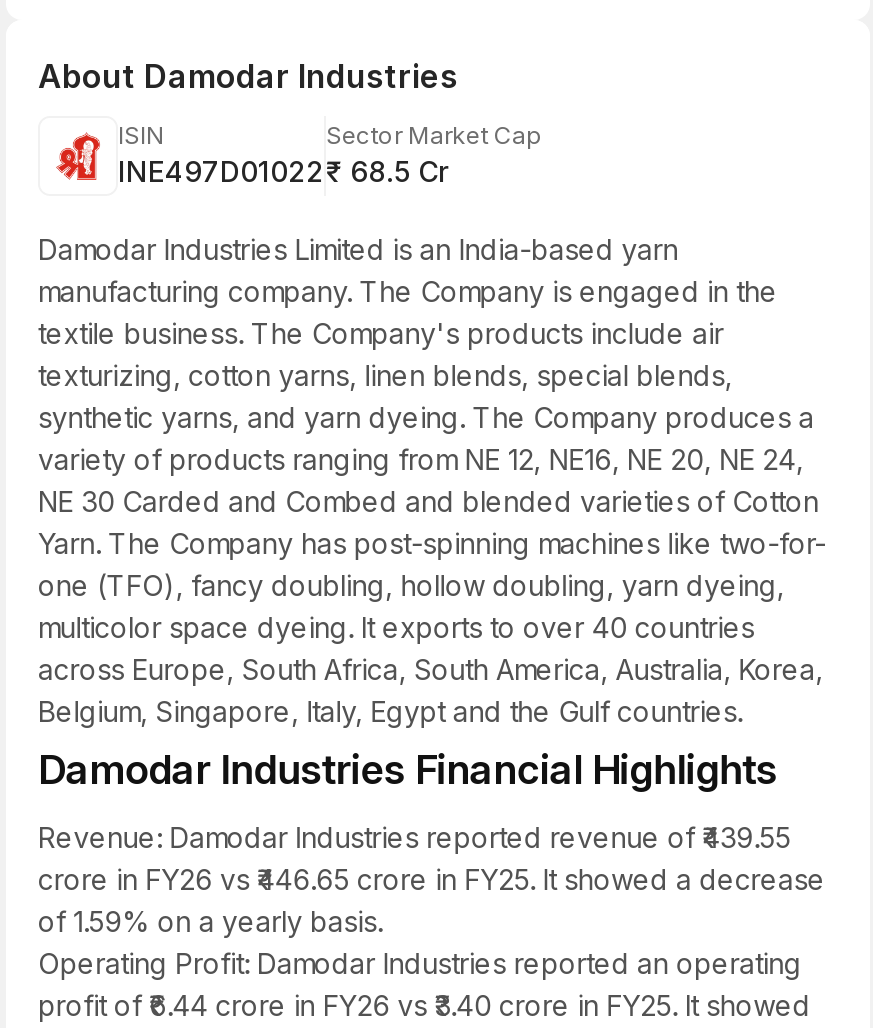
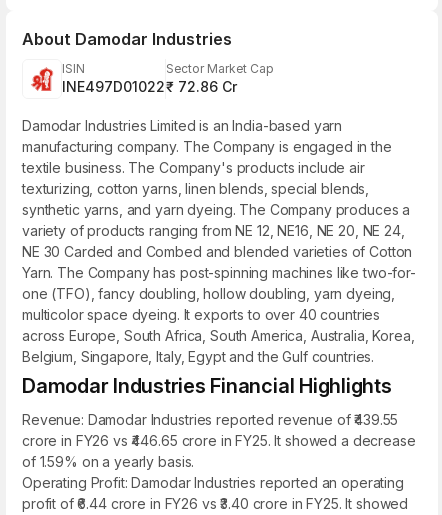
- INE497D01022 ₹ 68.5 Cr
+ INE497D01022 ₹ 72.86 Cr
